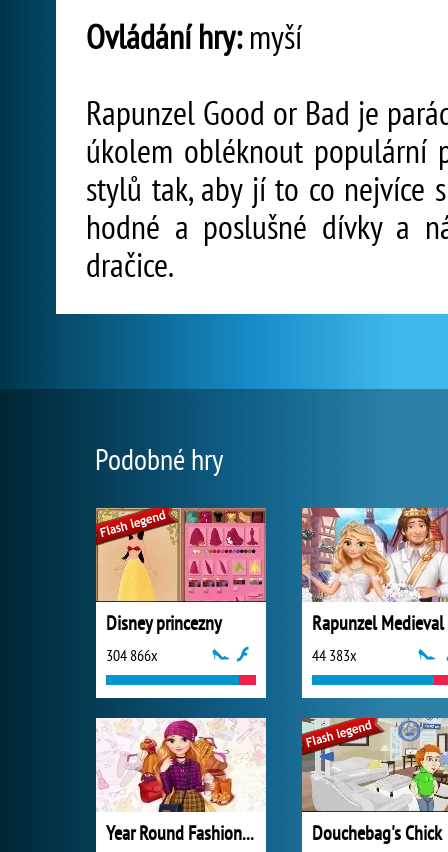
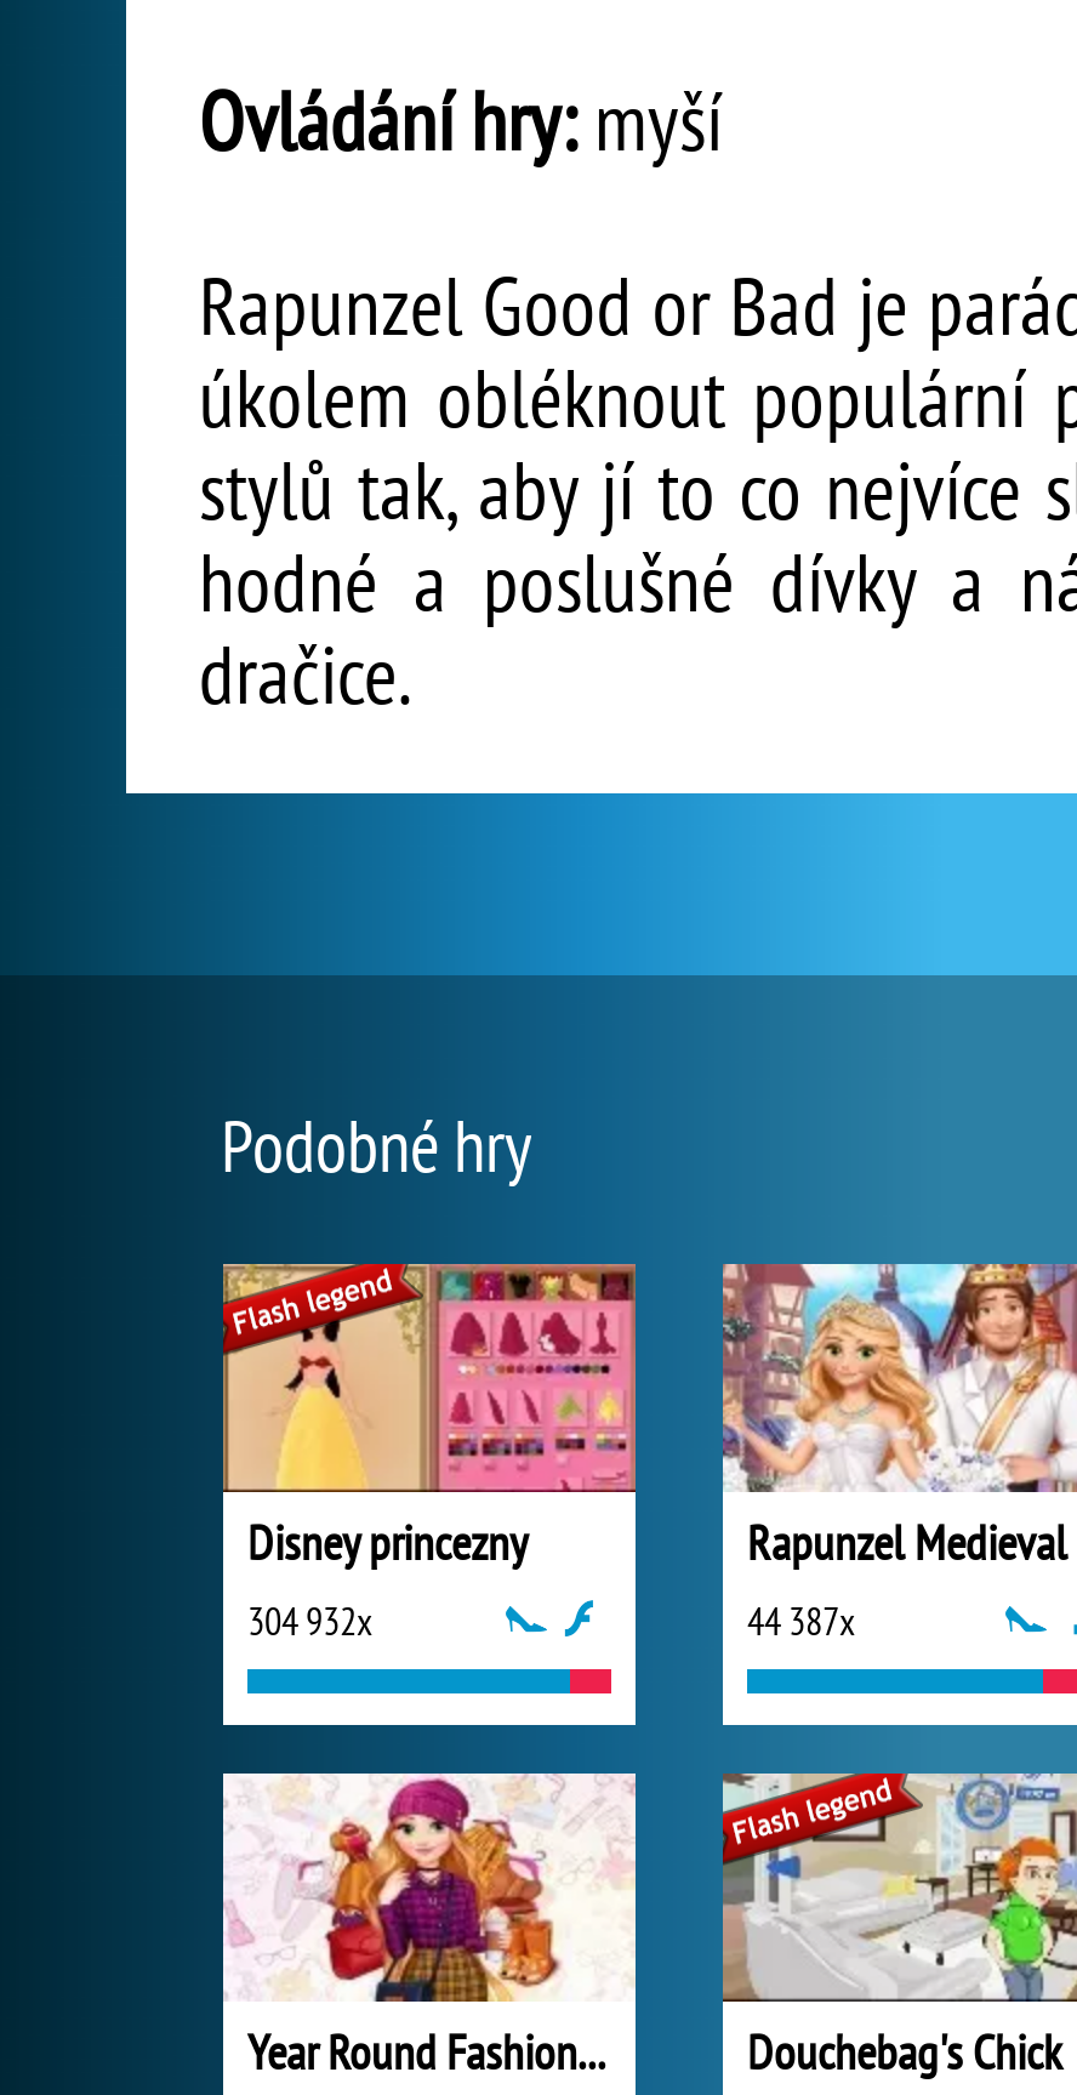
- 304 866x
- 44 383x
+ 304 932x
+ 44 387x
